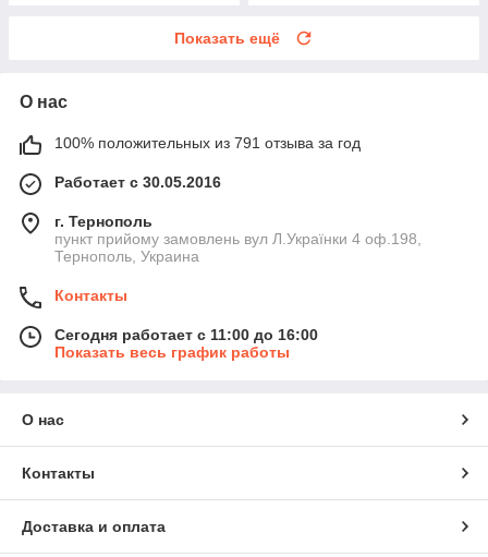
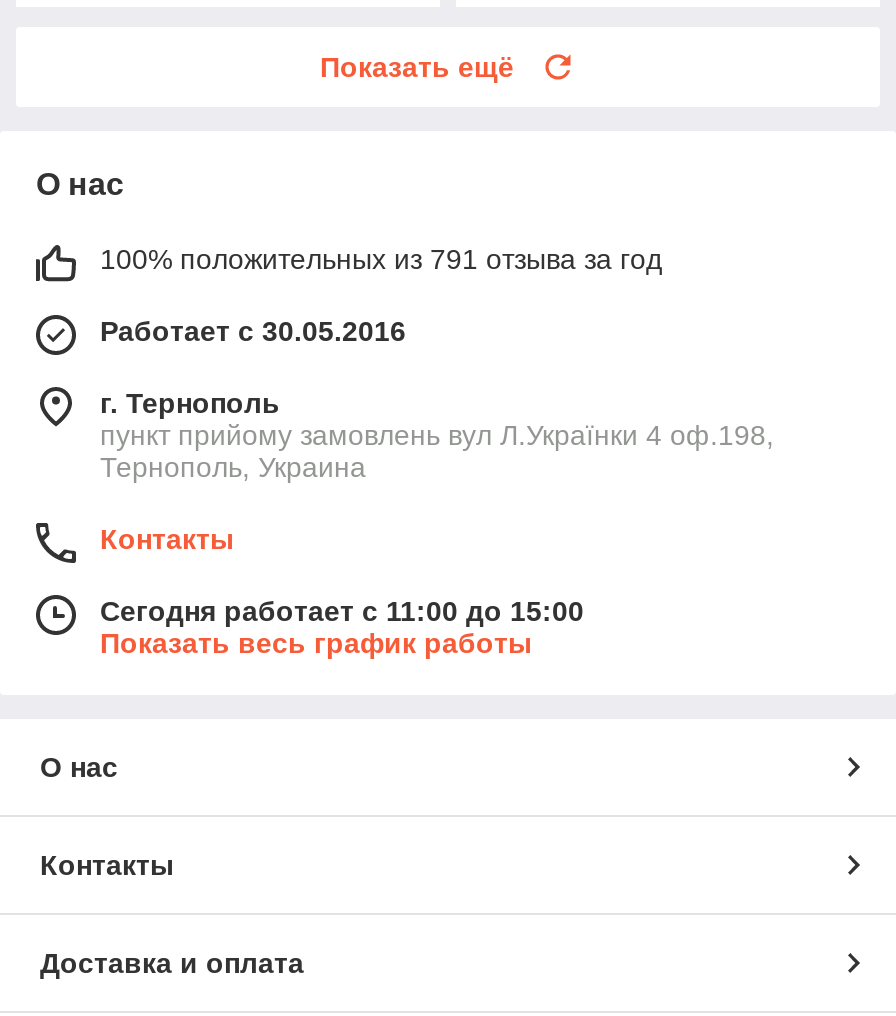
- Сегодня работает с 11:00 до 16:00
+ Сегодня работает с 11:00 до 15:00
